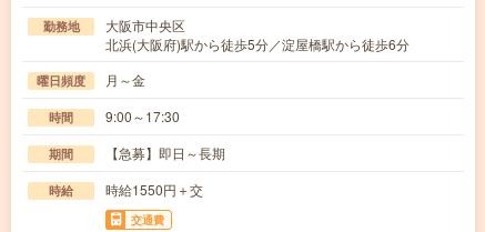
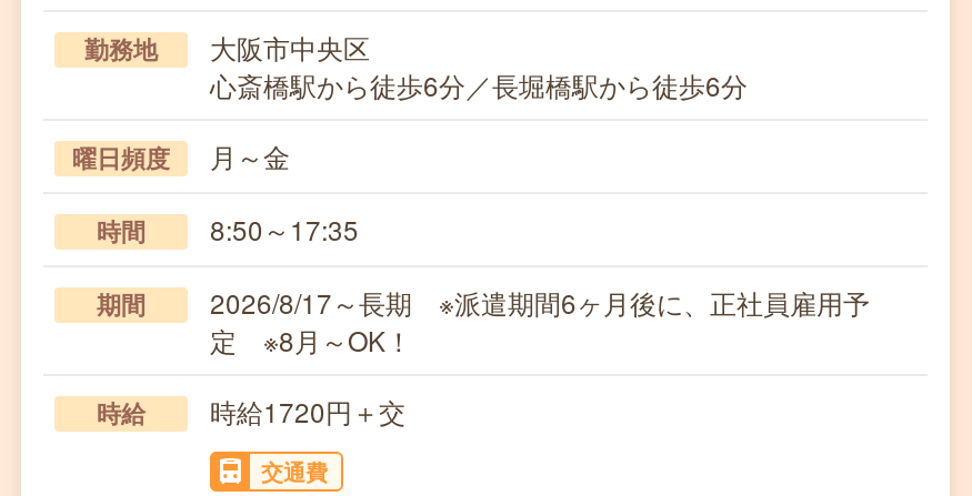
- 北浜(大阪府)駅から徒歩5分／淀屋橋駅から徒歩6分
+ 心斎橋駅から徒歩6分／長堀橋駅から徒歩6分

- 時間 9:00～17:30
+ 時間 8:50～17:35

- 【急募】即日～長期
+ 2026/8/17～長期 ※派遣期間6ヶ月後に、正社員雇用予
+ 定 ※8月～OK！

- 時給 時給1550円＋交
+ 時給 時給1720円＋交
